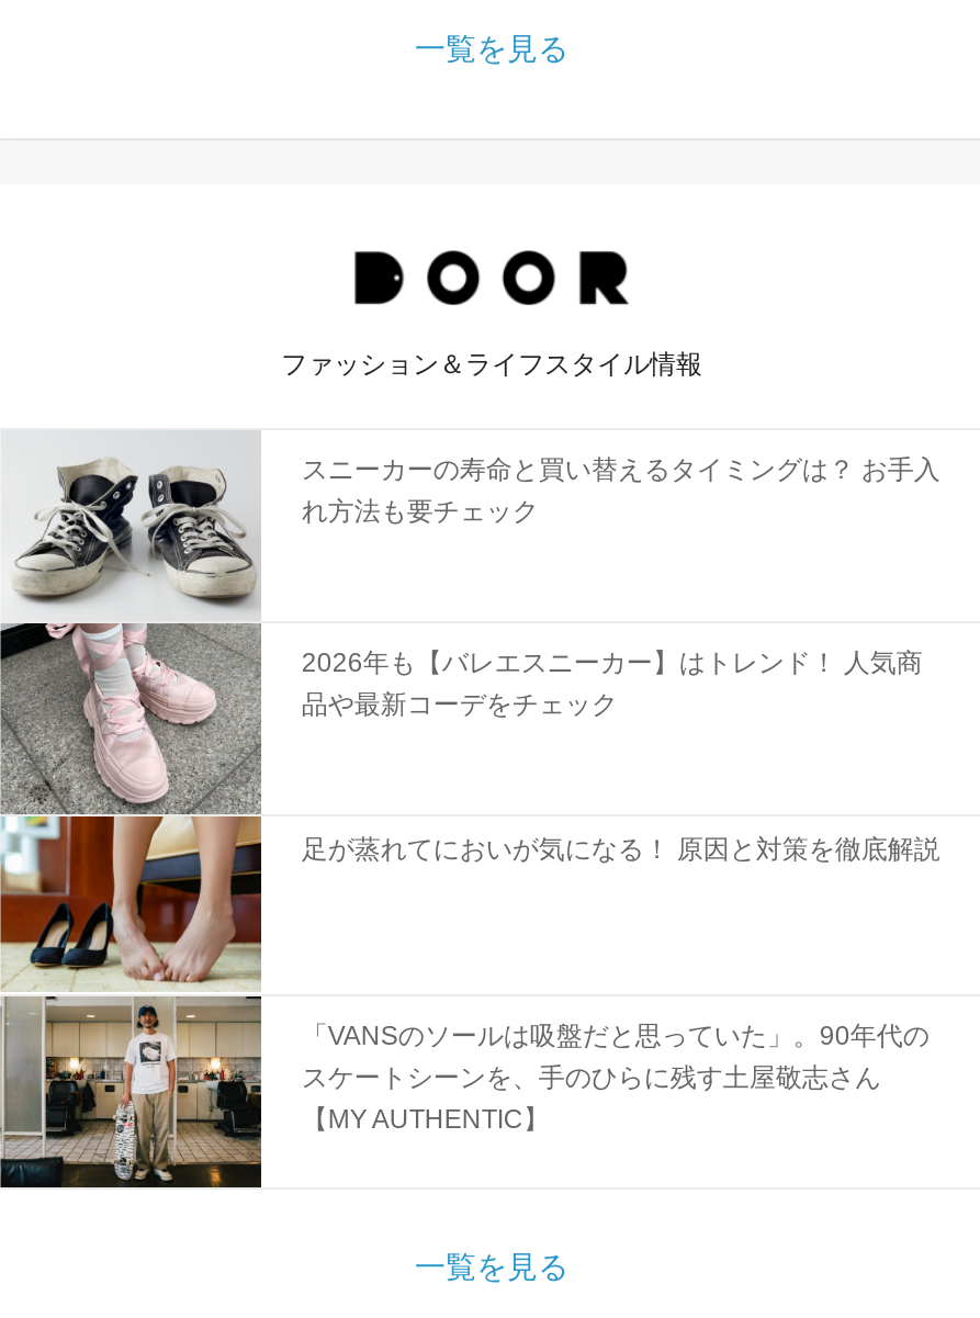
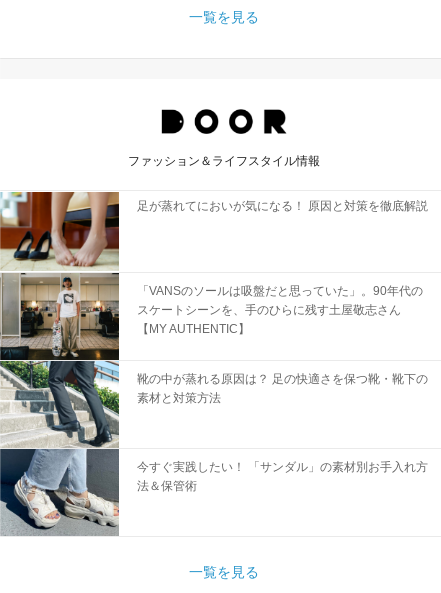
- [image]
- スニーカーの寿命と買い替えるタイミングは？ お手入
- れ方法も要チェック

- 2026年も【バレエスニーカー】はトレンド！ 人気商
- 品や最新コーデをチェック

moved up: 足が蒸れてにおいが気になる！ 原因と対策を徹底解説 | 「VANSのソールは吸盤だと思っていた」。90年代の | スケートシーンを、手のひらに残す土屋敬志さん | 【MY AUTHENTIC】

+ [image]
+ 靴の中が蒸れる原因は？ 足の快適さを保つ靴・靴下の
+ 素材と対策方法

+ 今すぐ実践したい！ 「サンダル」の素材別お手入れ方
+ 法＆保管術
